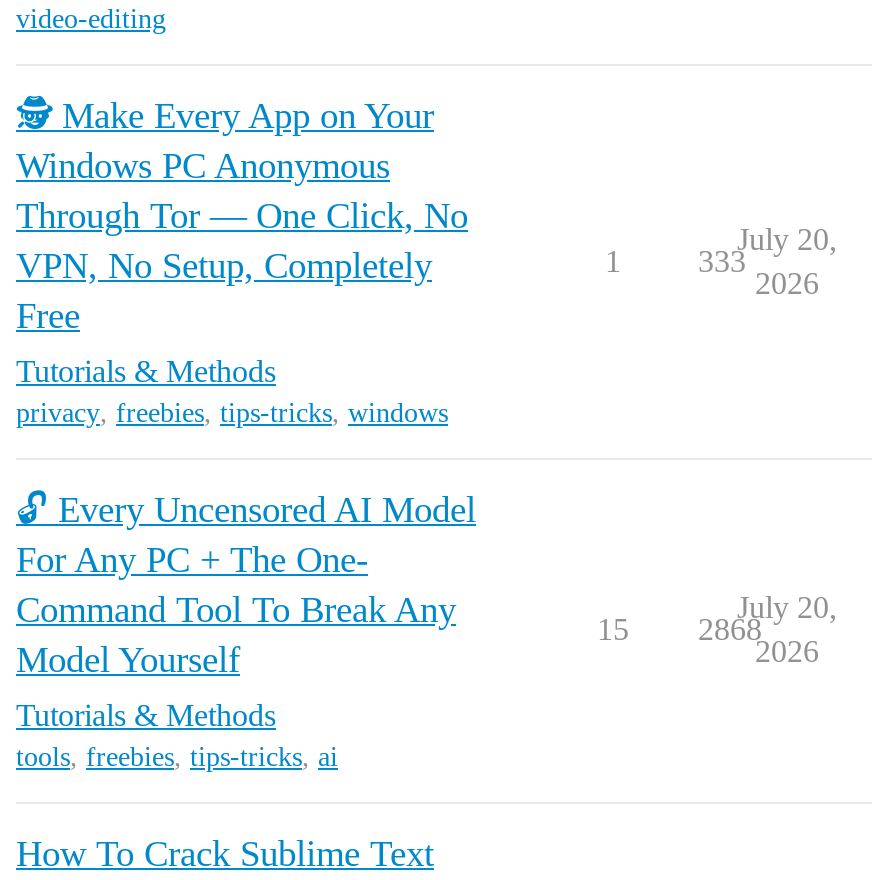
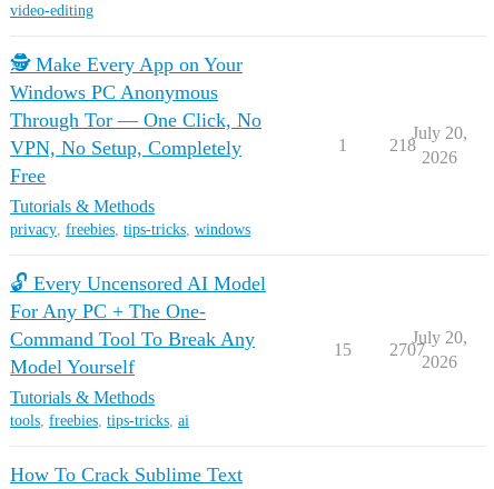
- 333
+ 218

- 2868
+ 2707
